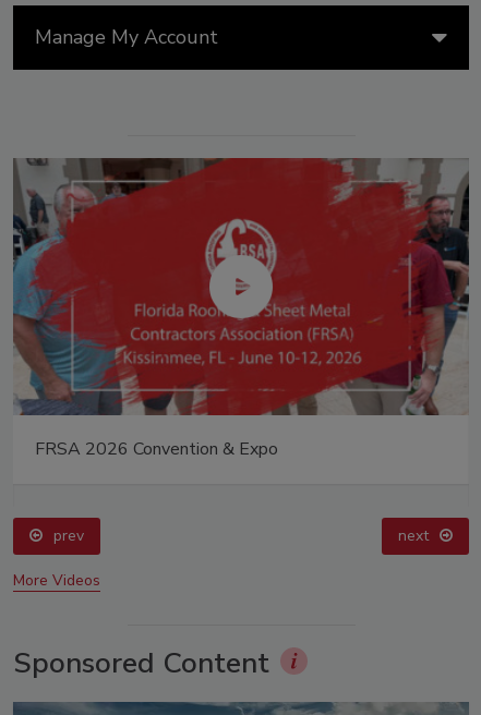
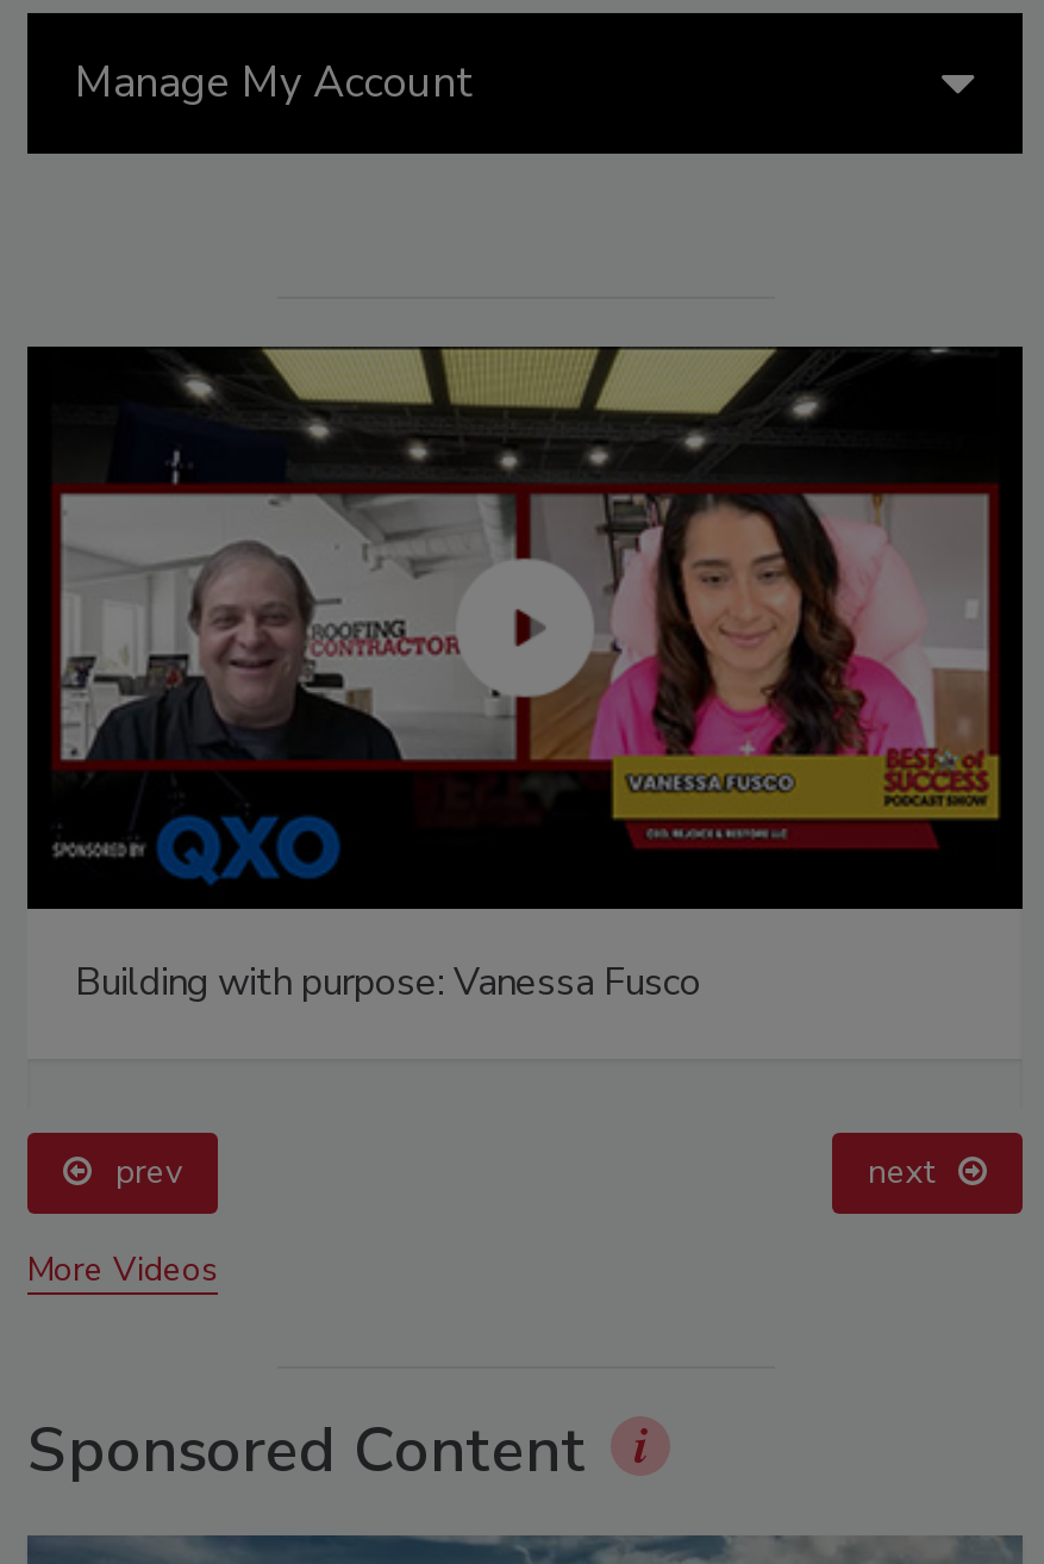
- [image]
- FRSA 2026 Convention & Expo
+ [image]
+ Building with purpose: Vanessa Fusco
